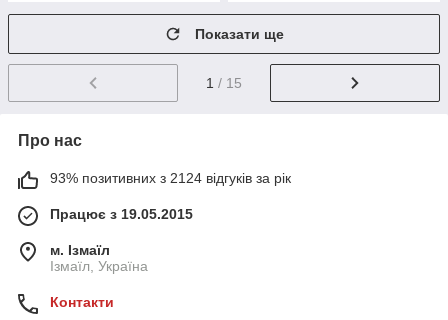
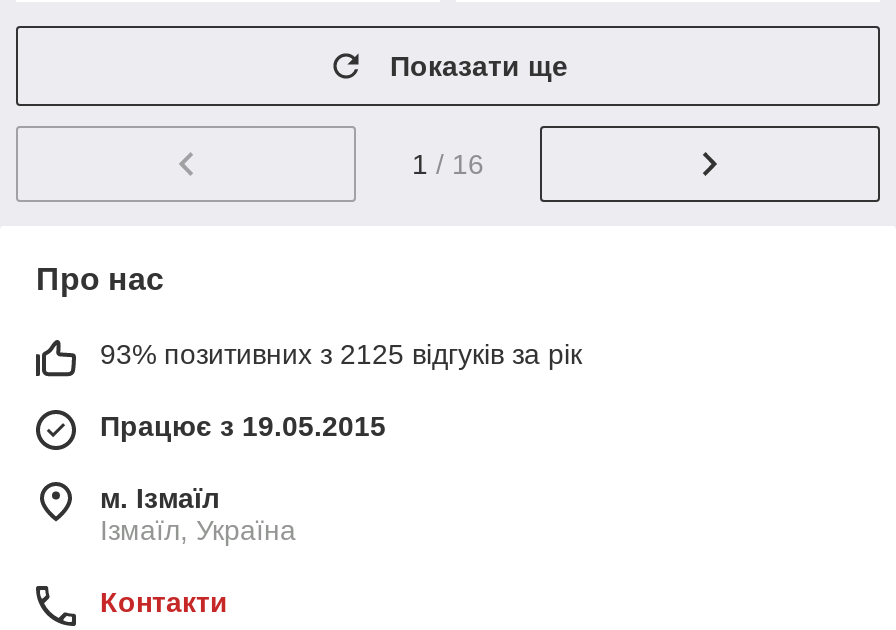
- 1 / 15
+ 1 / 16

- 93% позитивних з 2124 відгуків за рік
+ 93% позитивних з 2125 відгуків за рік
